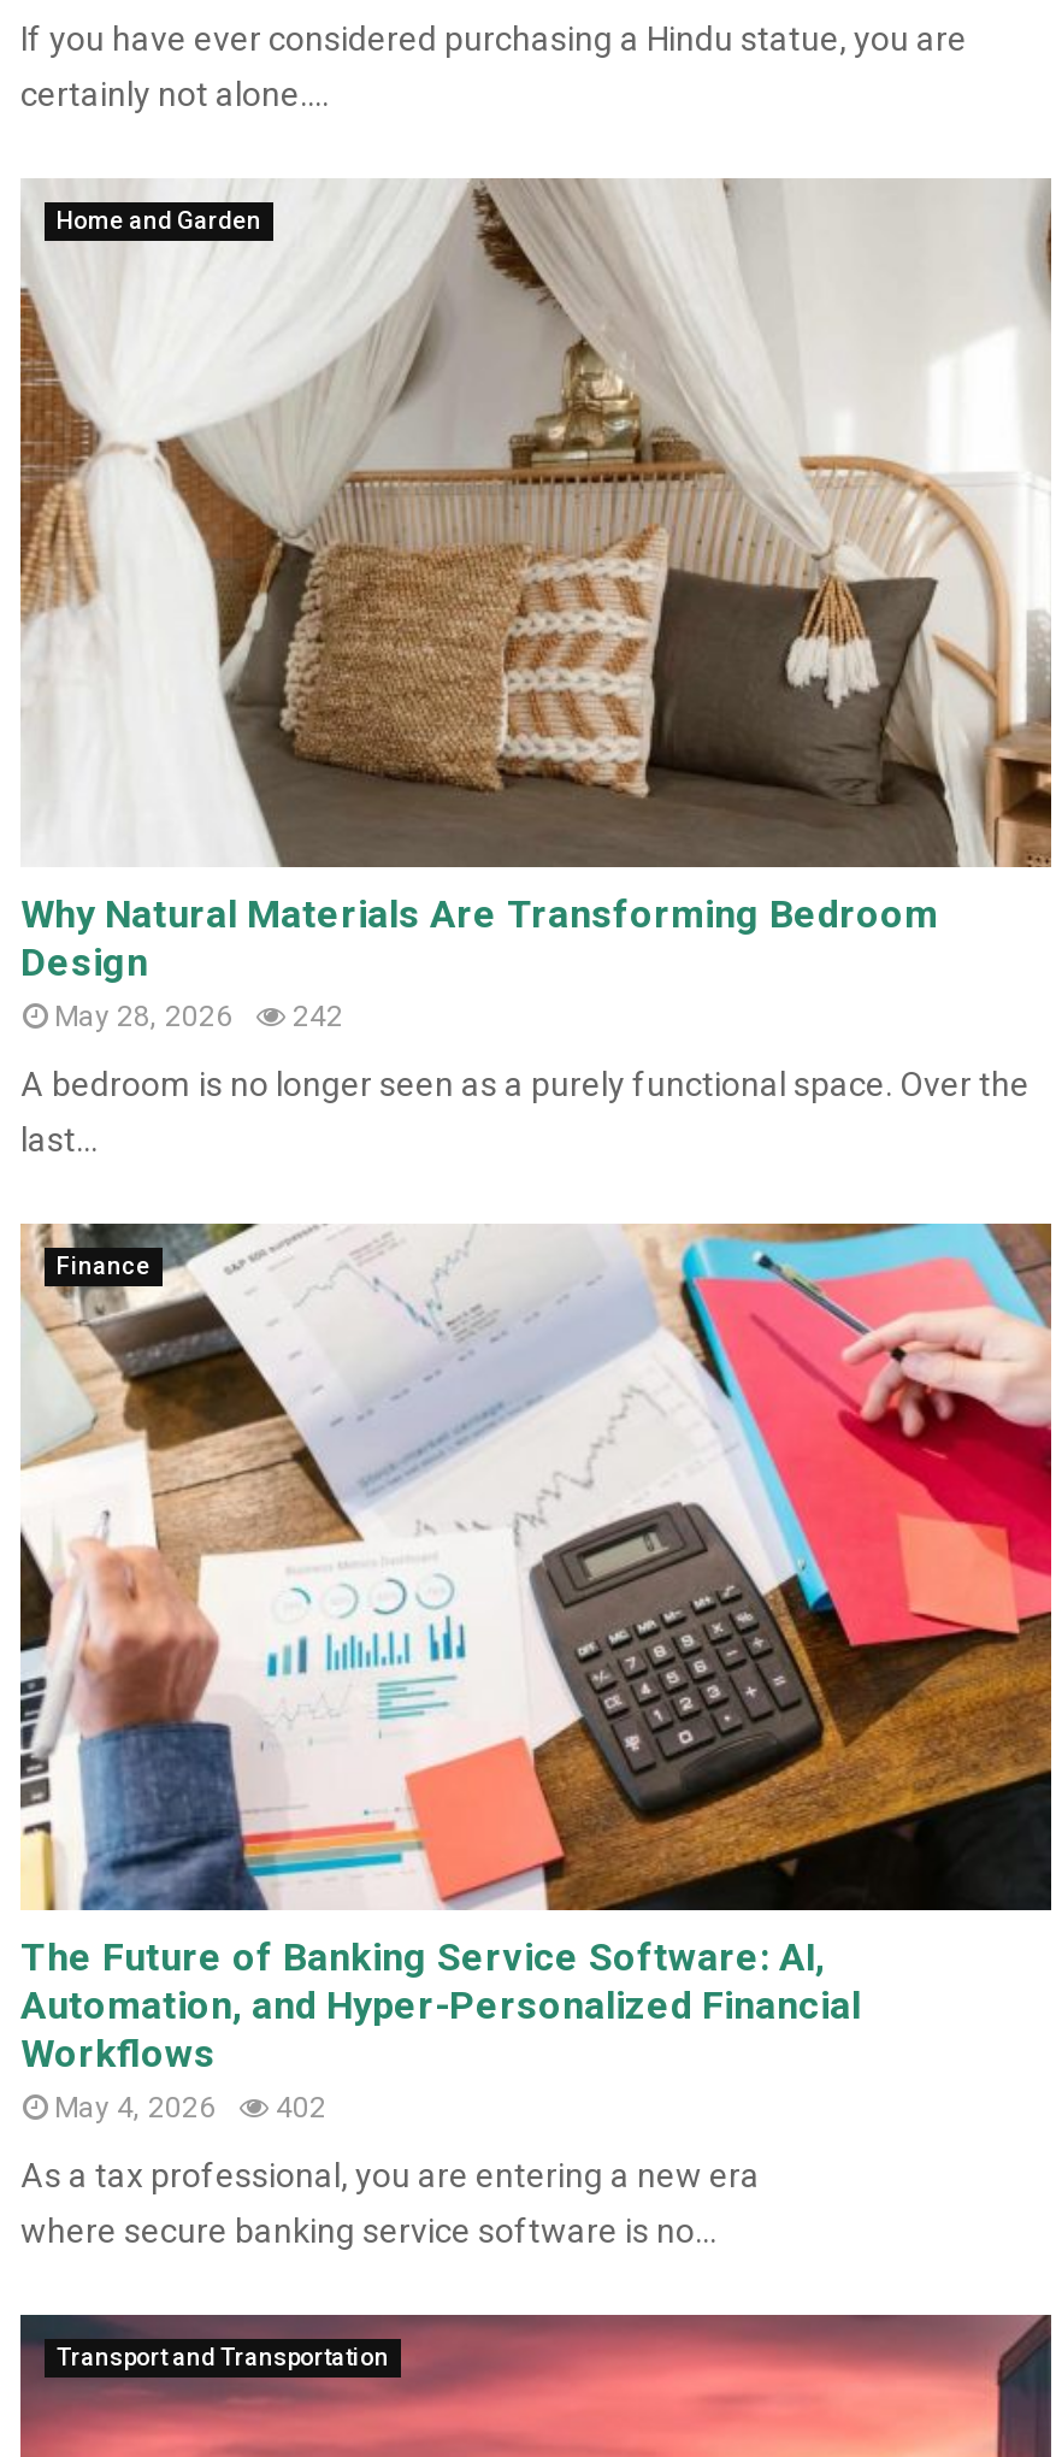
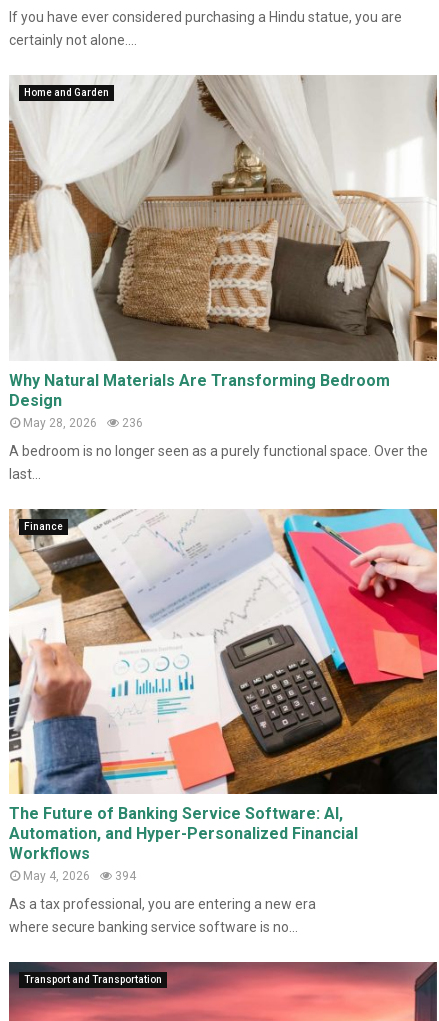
- May 28, 2026 242
+ May 28, 2026 236

- May 4, 2026 402
+ May 4, 2026 394
